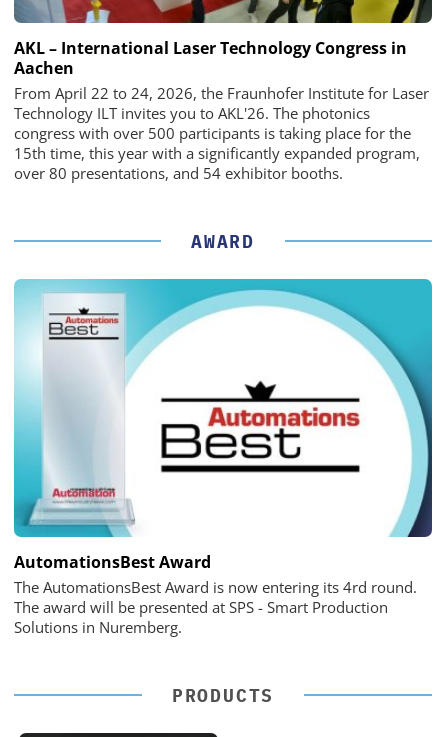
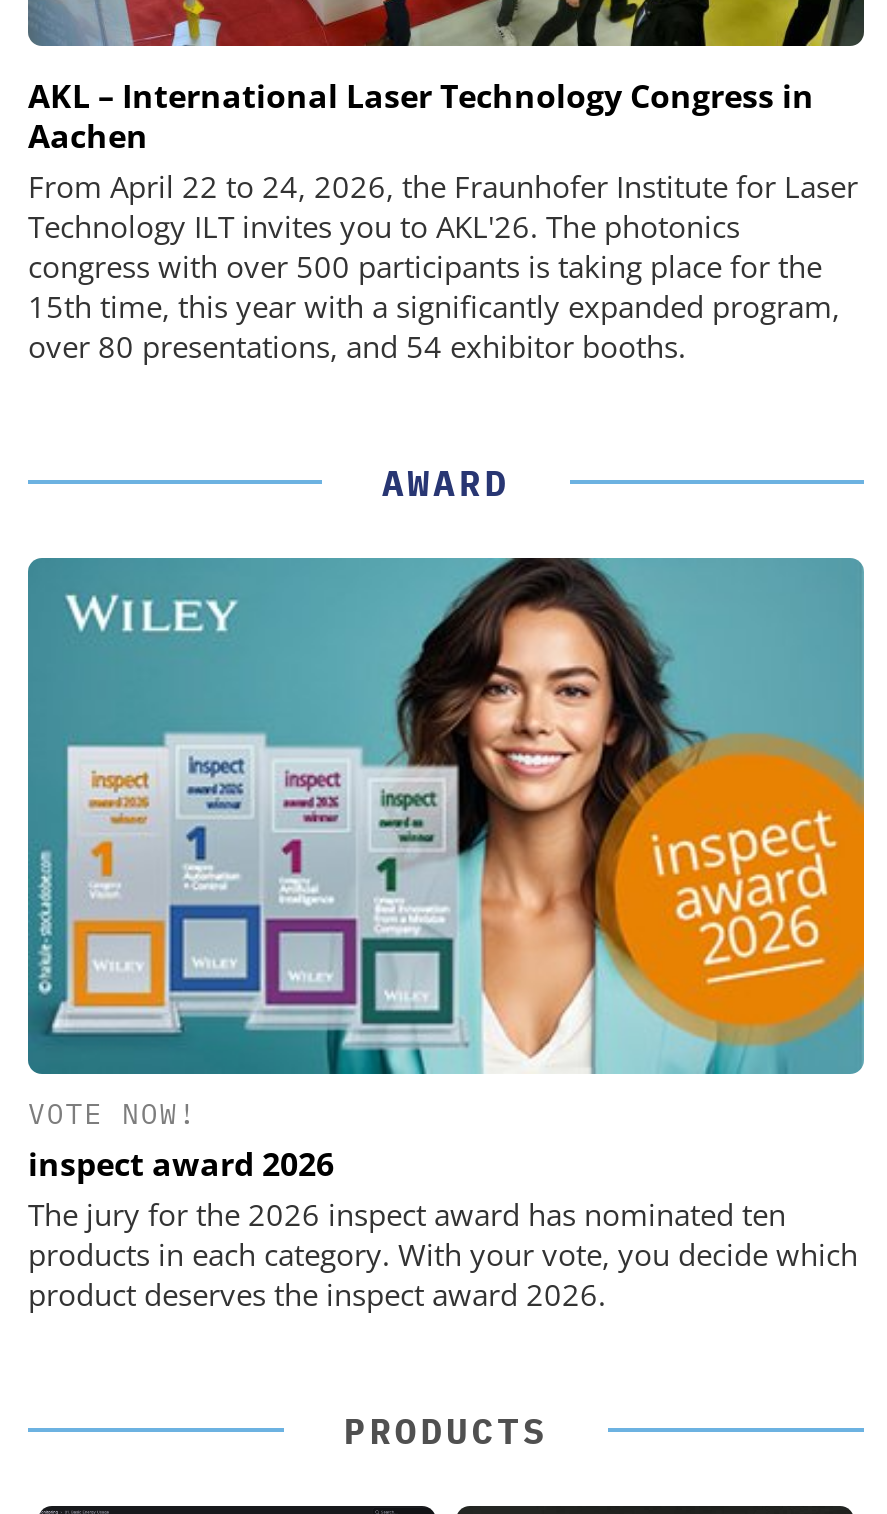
- [image]
- AutomationsBest Award
- The AutomationsBest Award is now entering its 4rd round.
- The award will be presented at SPS - Smart Production
- Solutions in Nuremberg.
+ [image]
+ VOTE NOW!
+ inspect award 2026
+ The jury for the 2026 inspect award has nominated ten
+ products in each category. With your vote, you decide which
+ product deserves the inspect award 2026.
